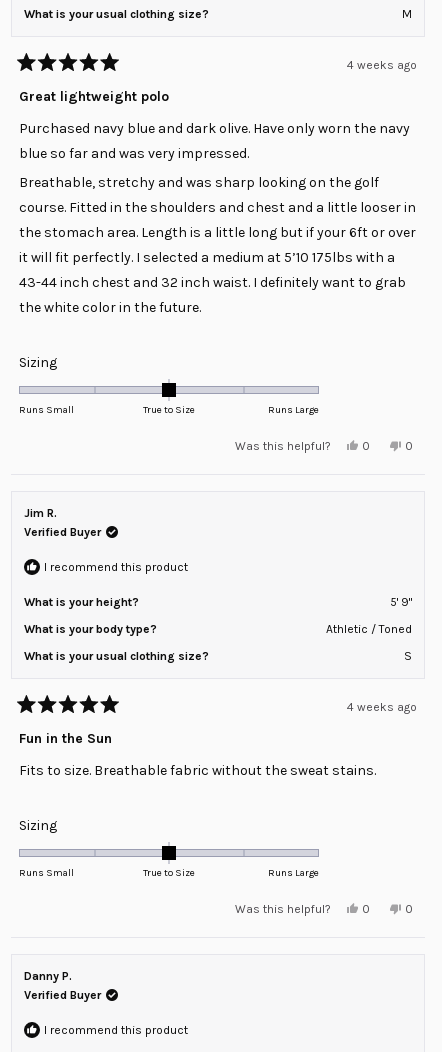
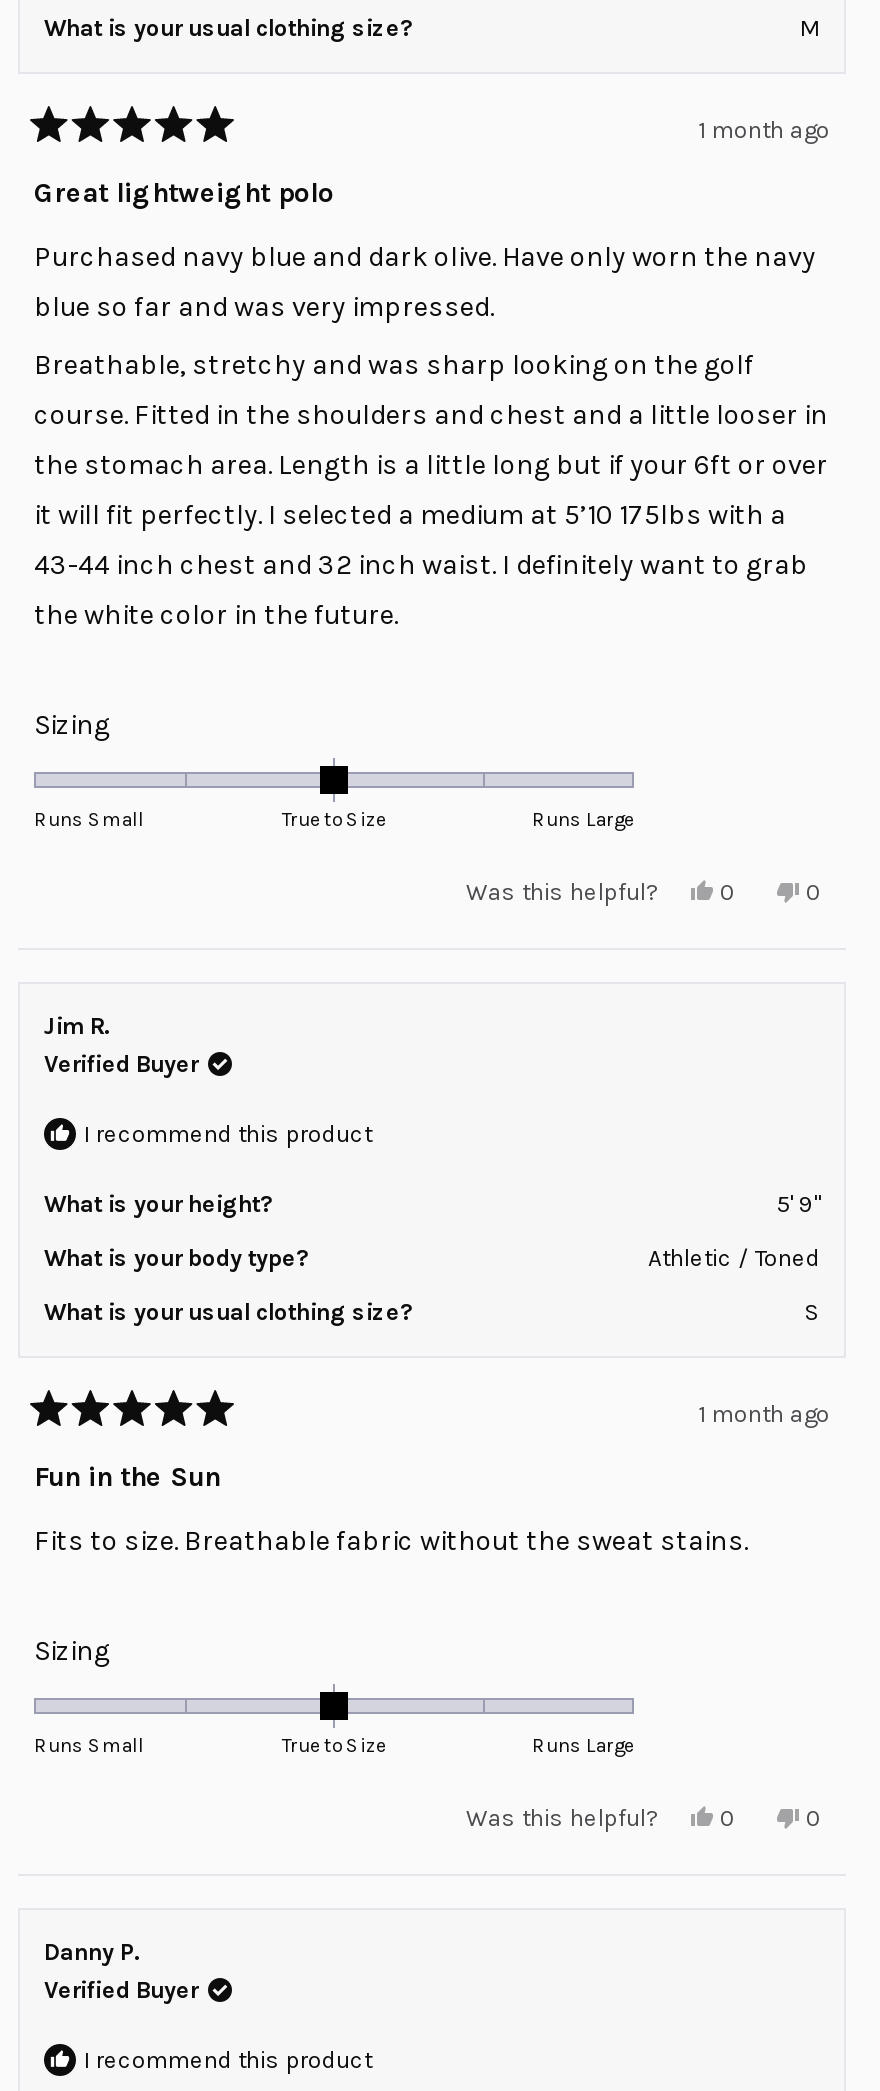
- 4 weeks ago
+ 1 month ago

- 4 weeks ago
+ 1 month ago
